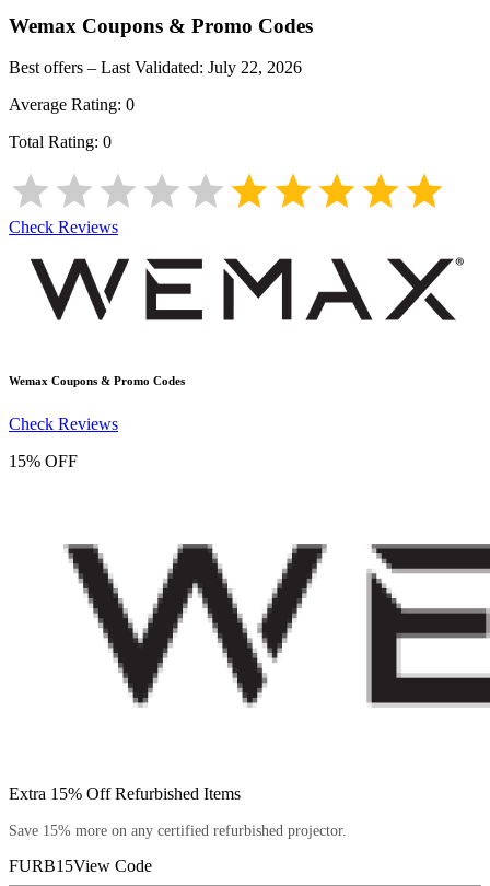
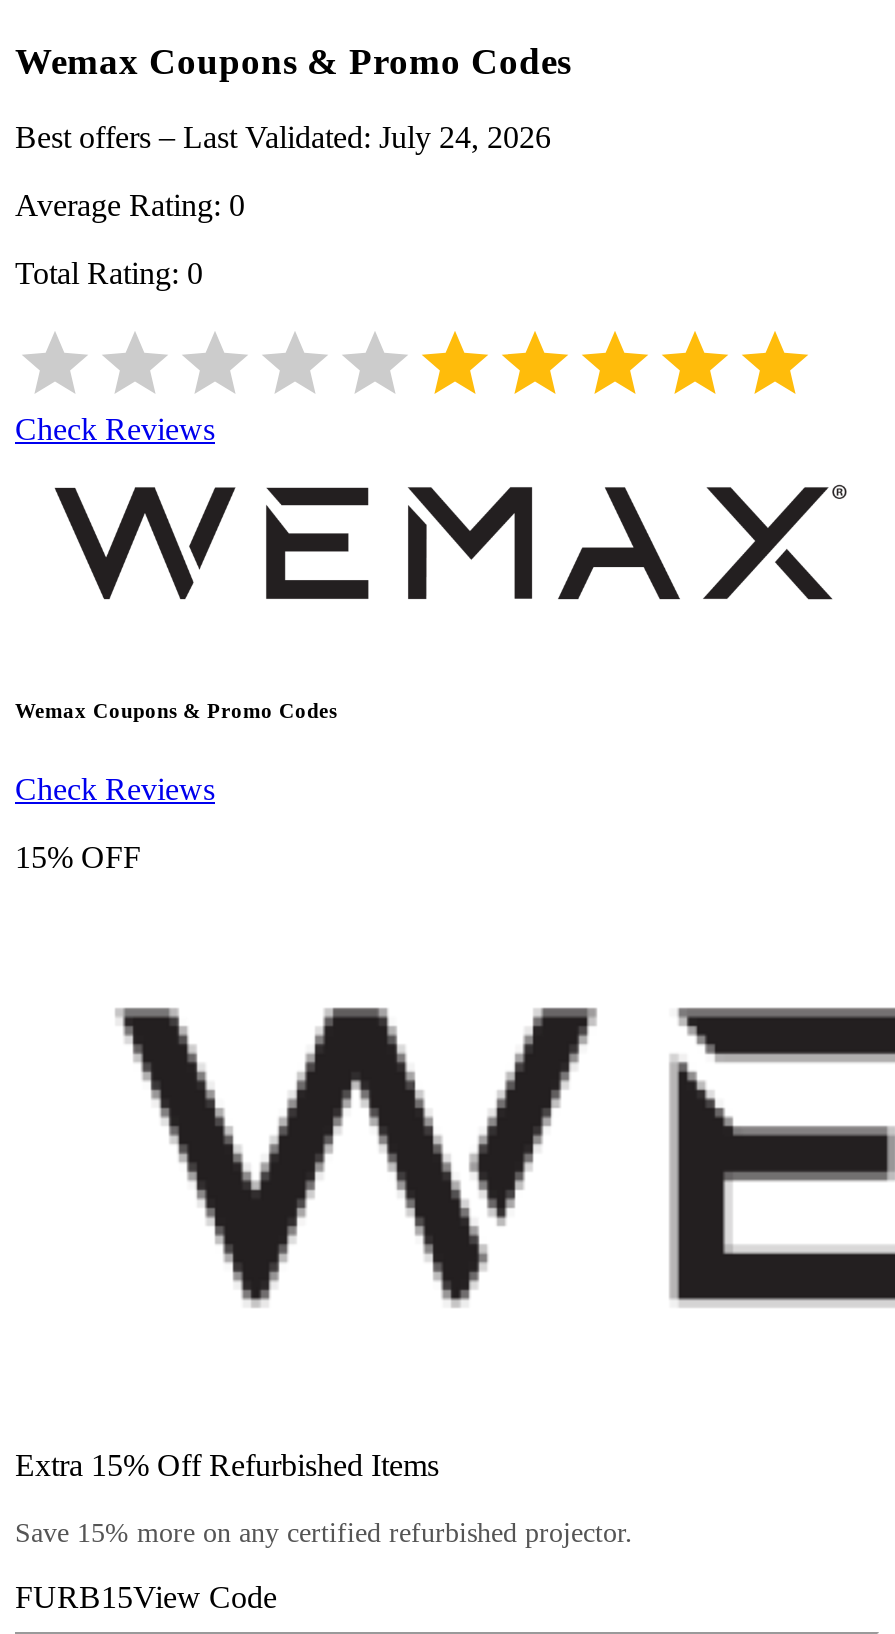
- Best offers – Last Validated: July 22, 2026
+ Best offers – Last Validated: July 24, 2026
